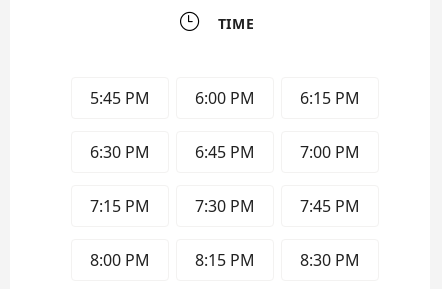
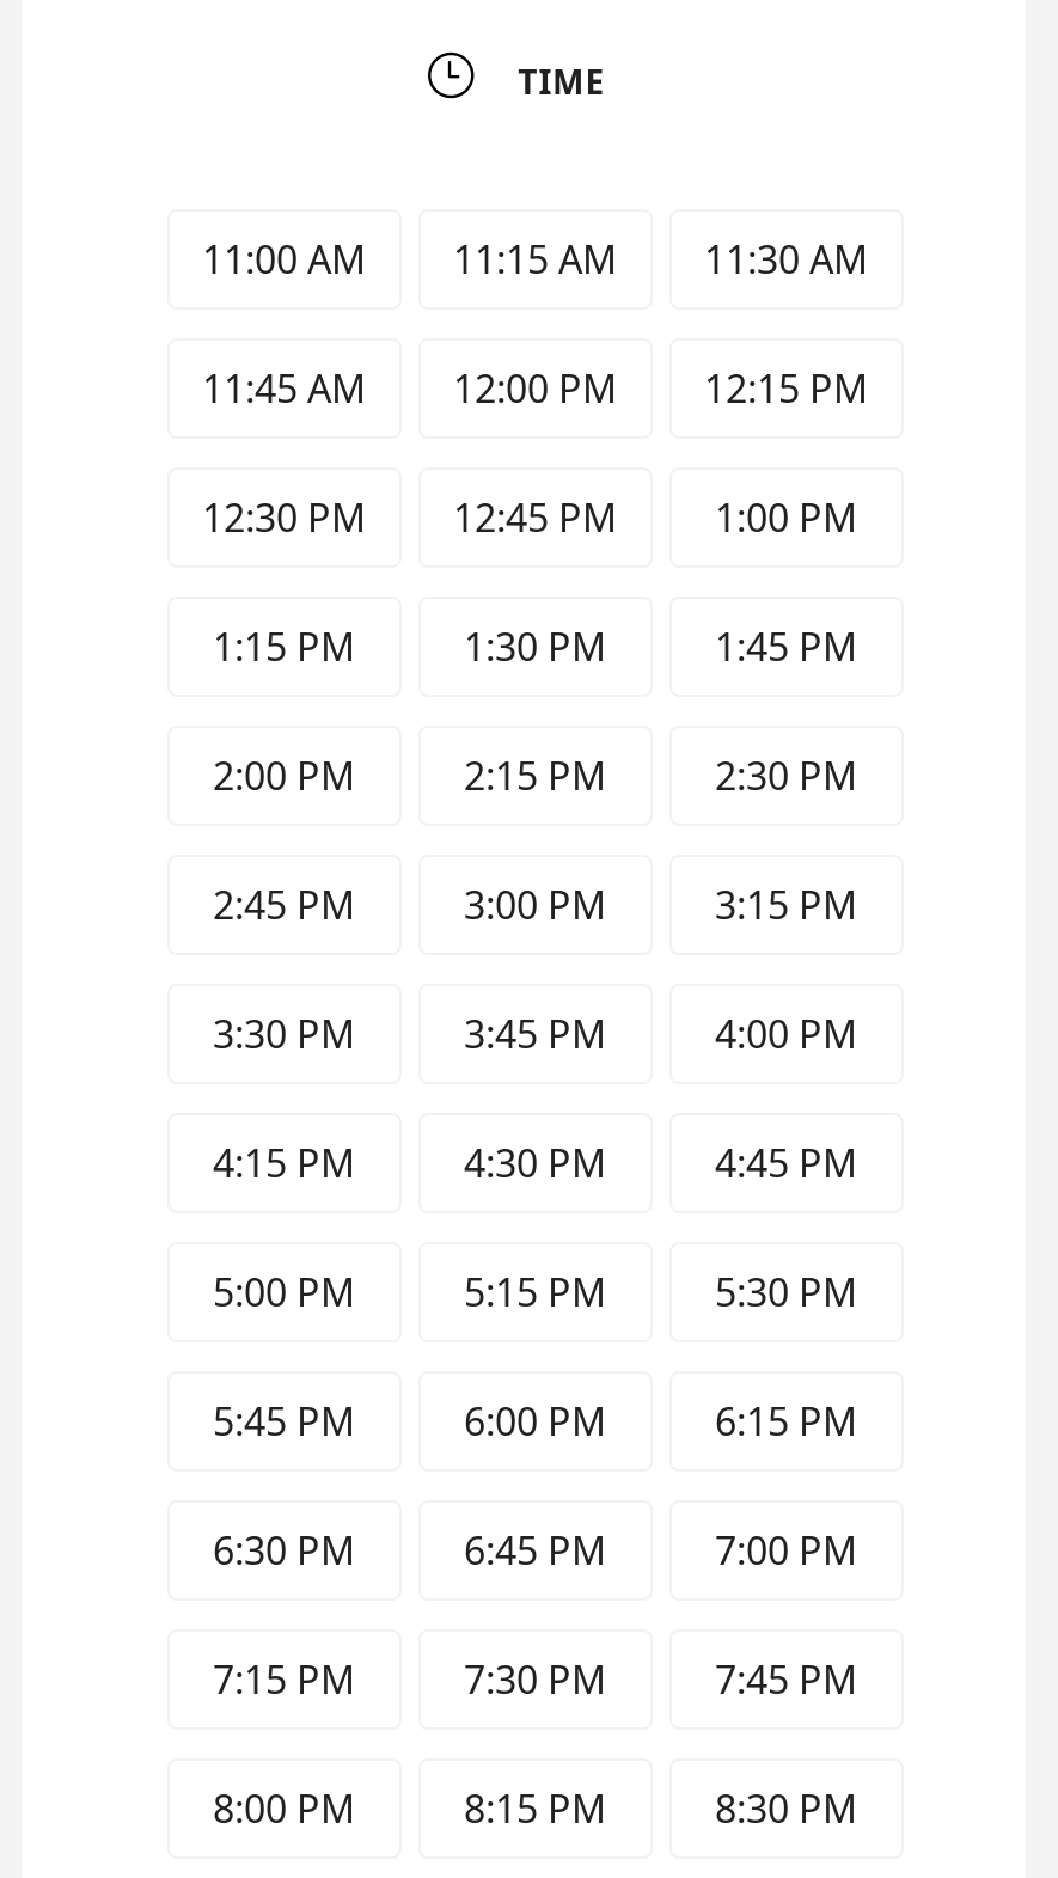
+ 11:00 AM
+ 11:15 AM
+ 11:30 AM
+ 11:45 AM
+ 12:00 PM
+ 12:15 PM
+ 12:30 PM
+ 12:45 PM
+ 1:00 PM
+ 1:15 PM
+ 1:30 PM
+ 1:45 PM
+ 2:00 PM
+ 2:15 PM
+ 2:30 PM
+ 2:45 PM
+ 3:00 PM
+ 3:15 PM
+ 3:30 PM
+ 3:45 PM
+ 4:00 PM
+ 4:15 PM
+ 4:30 PM
+ 4:45 PM
+ 5:00 PM
+ 5:15 PM
+ 5:30 PM
